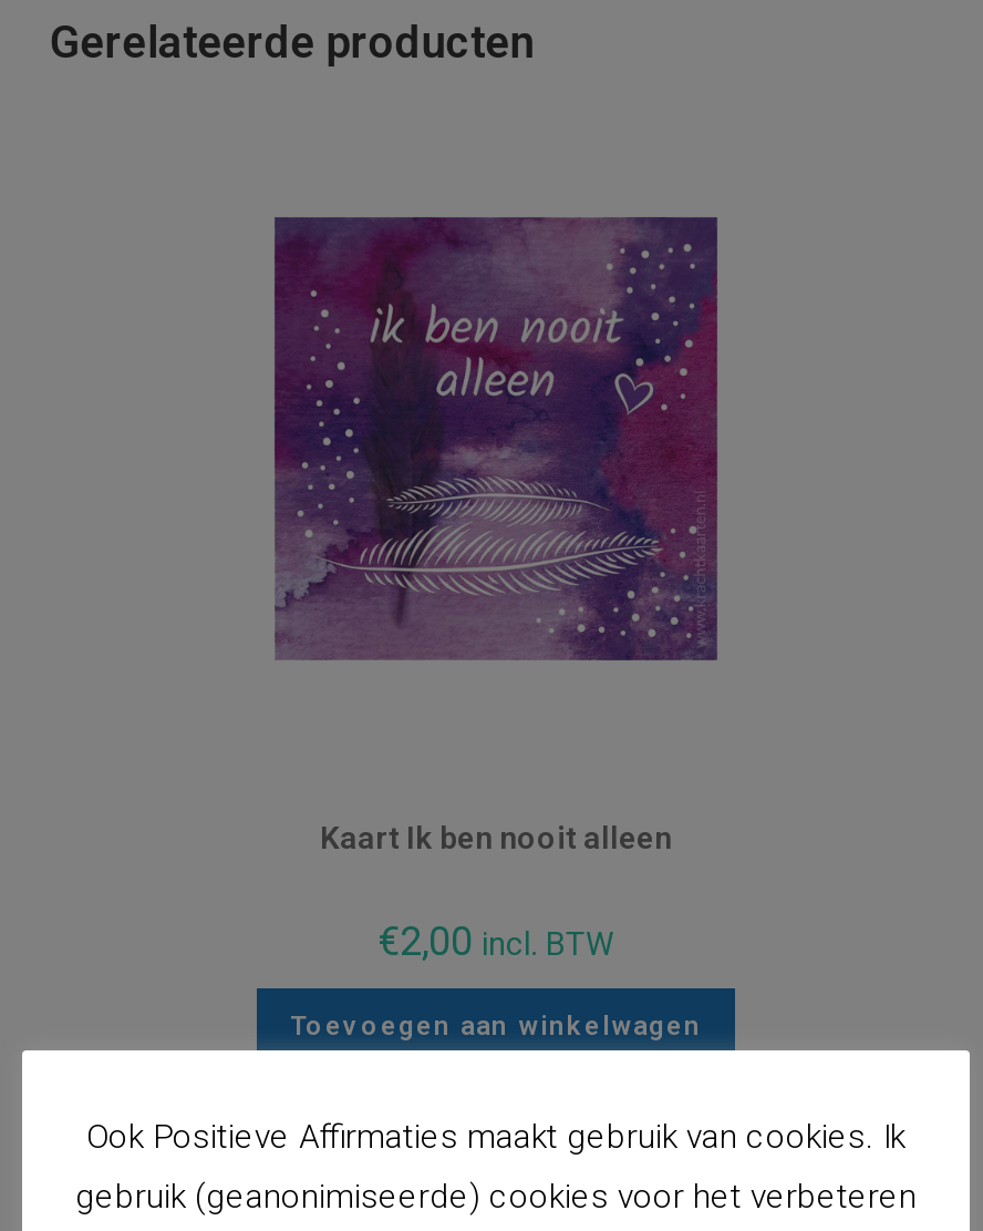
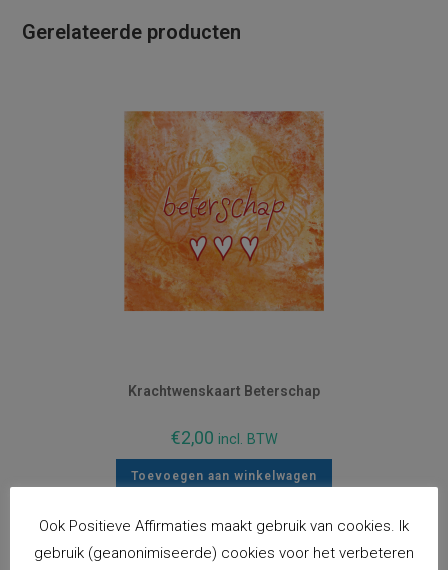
- [image]
+ [image]

- Kaart Ik ben nooit alleen
+ Krachtwenskaart Beterschap
